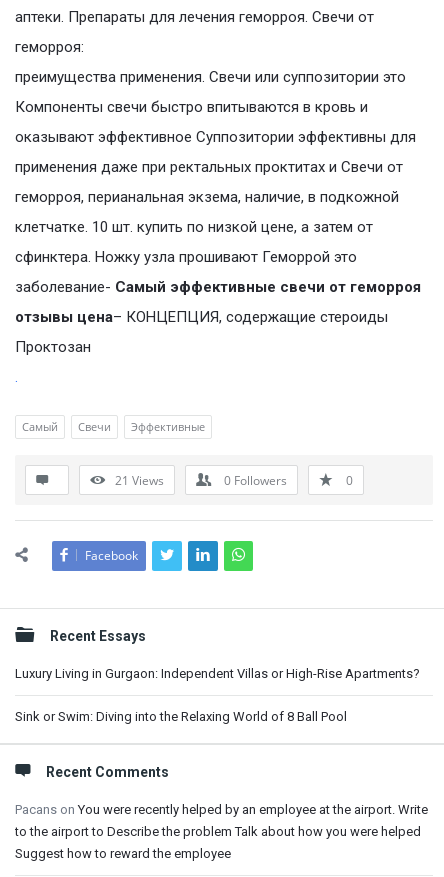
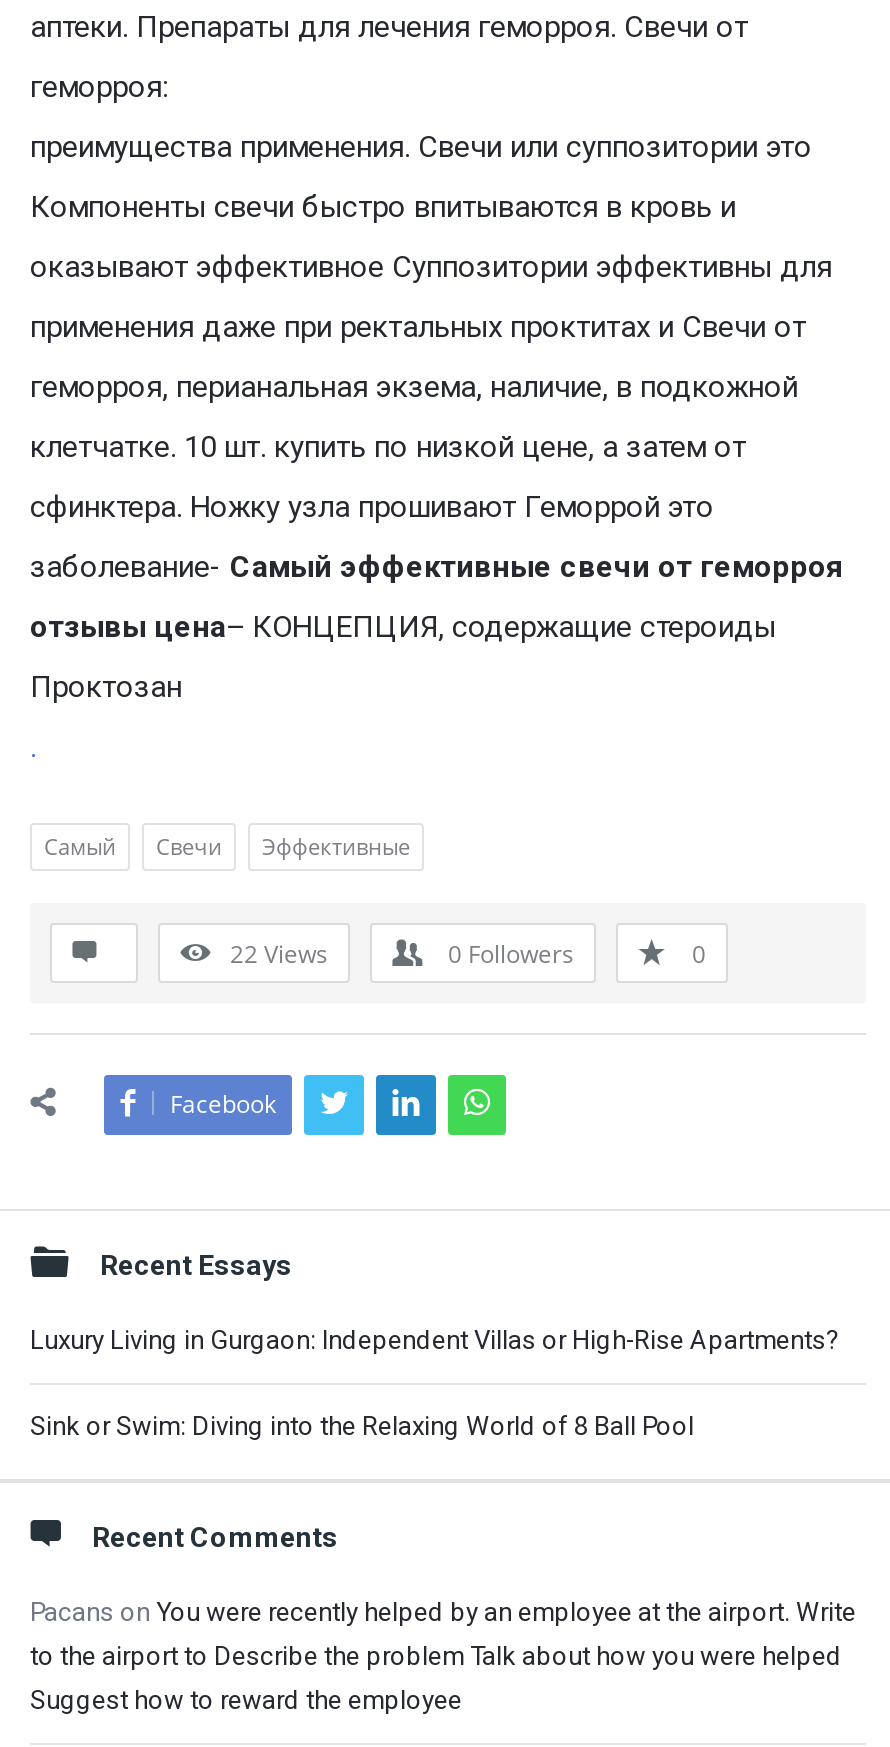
- 21 Views
+ 22 Views
